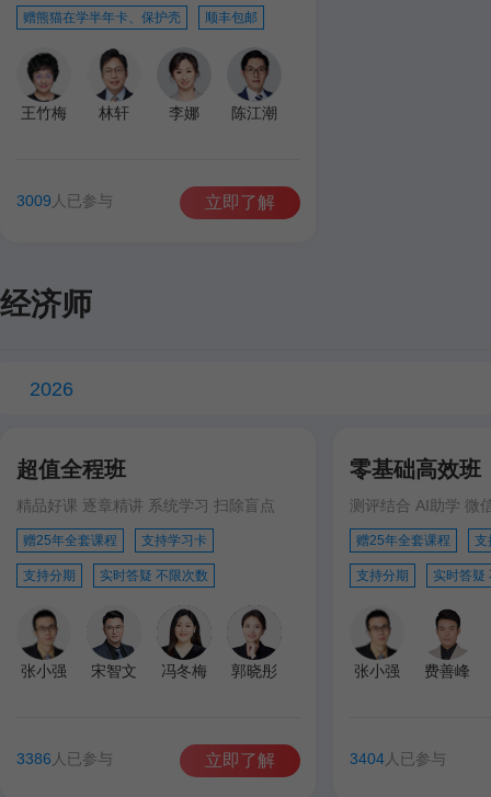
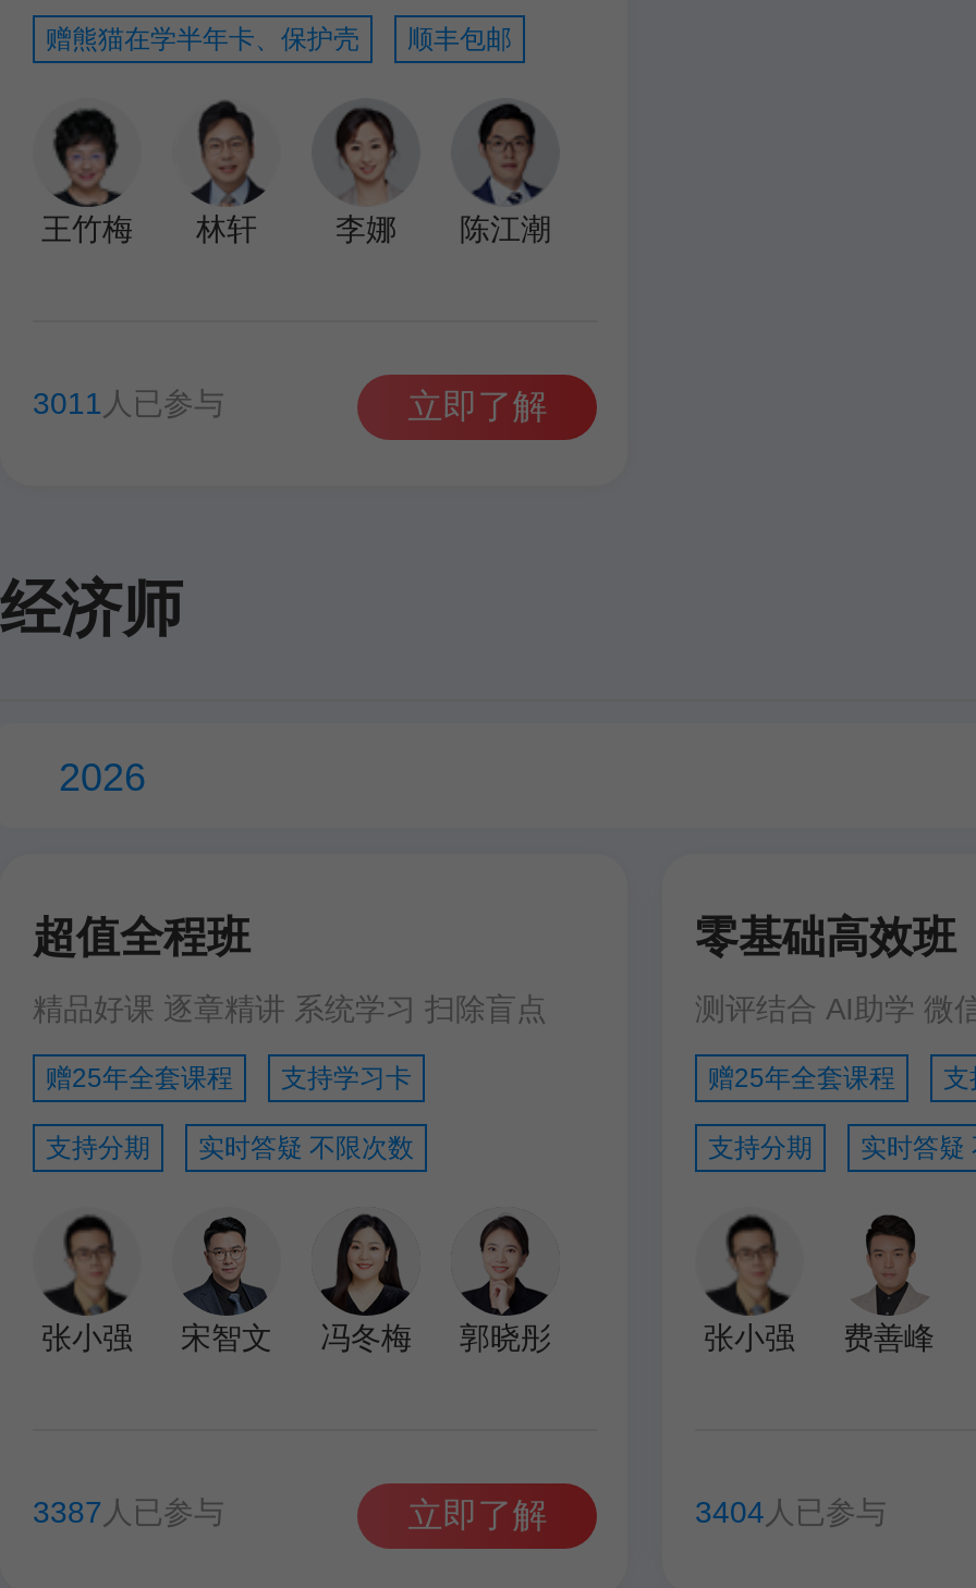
- 3009人已参与
+ 3011人已参与

- 3386人已参与
+ 3387人已参与
